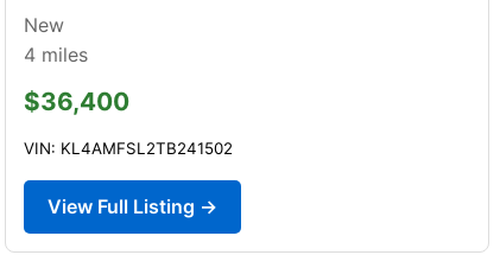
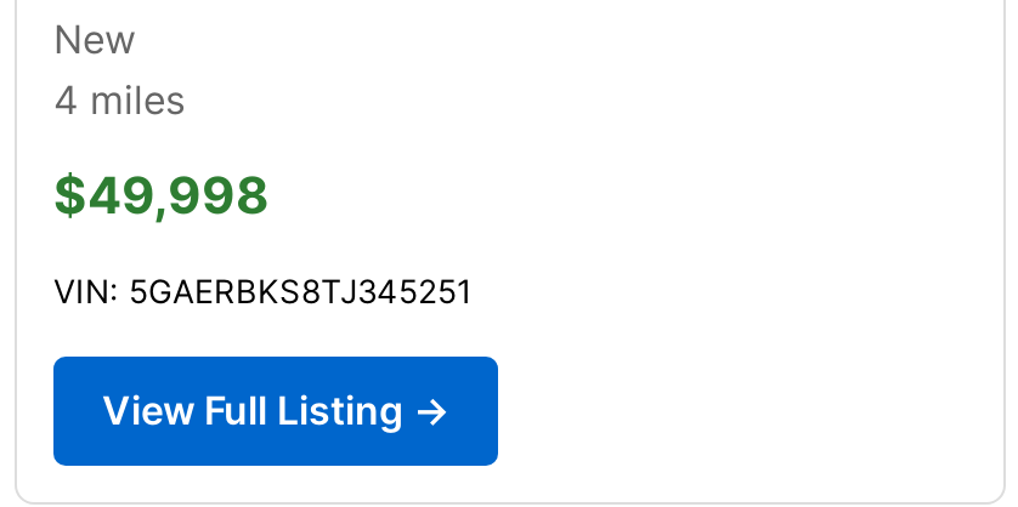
- $36,400
+ $49,998

- VIN: KL4AMFSL2TB241502
+ VIN: 5GAERBKS8TJ345251
